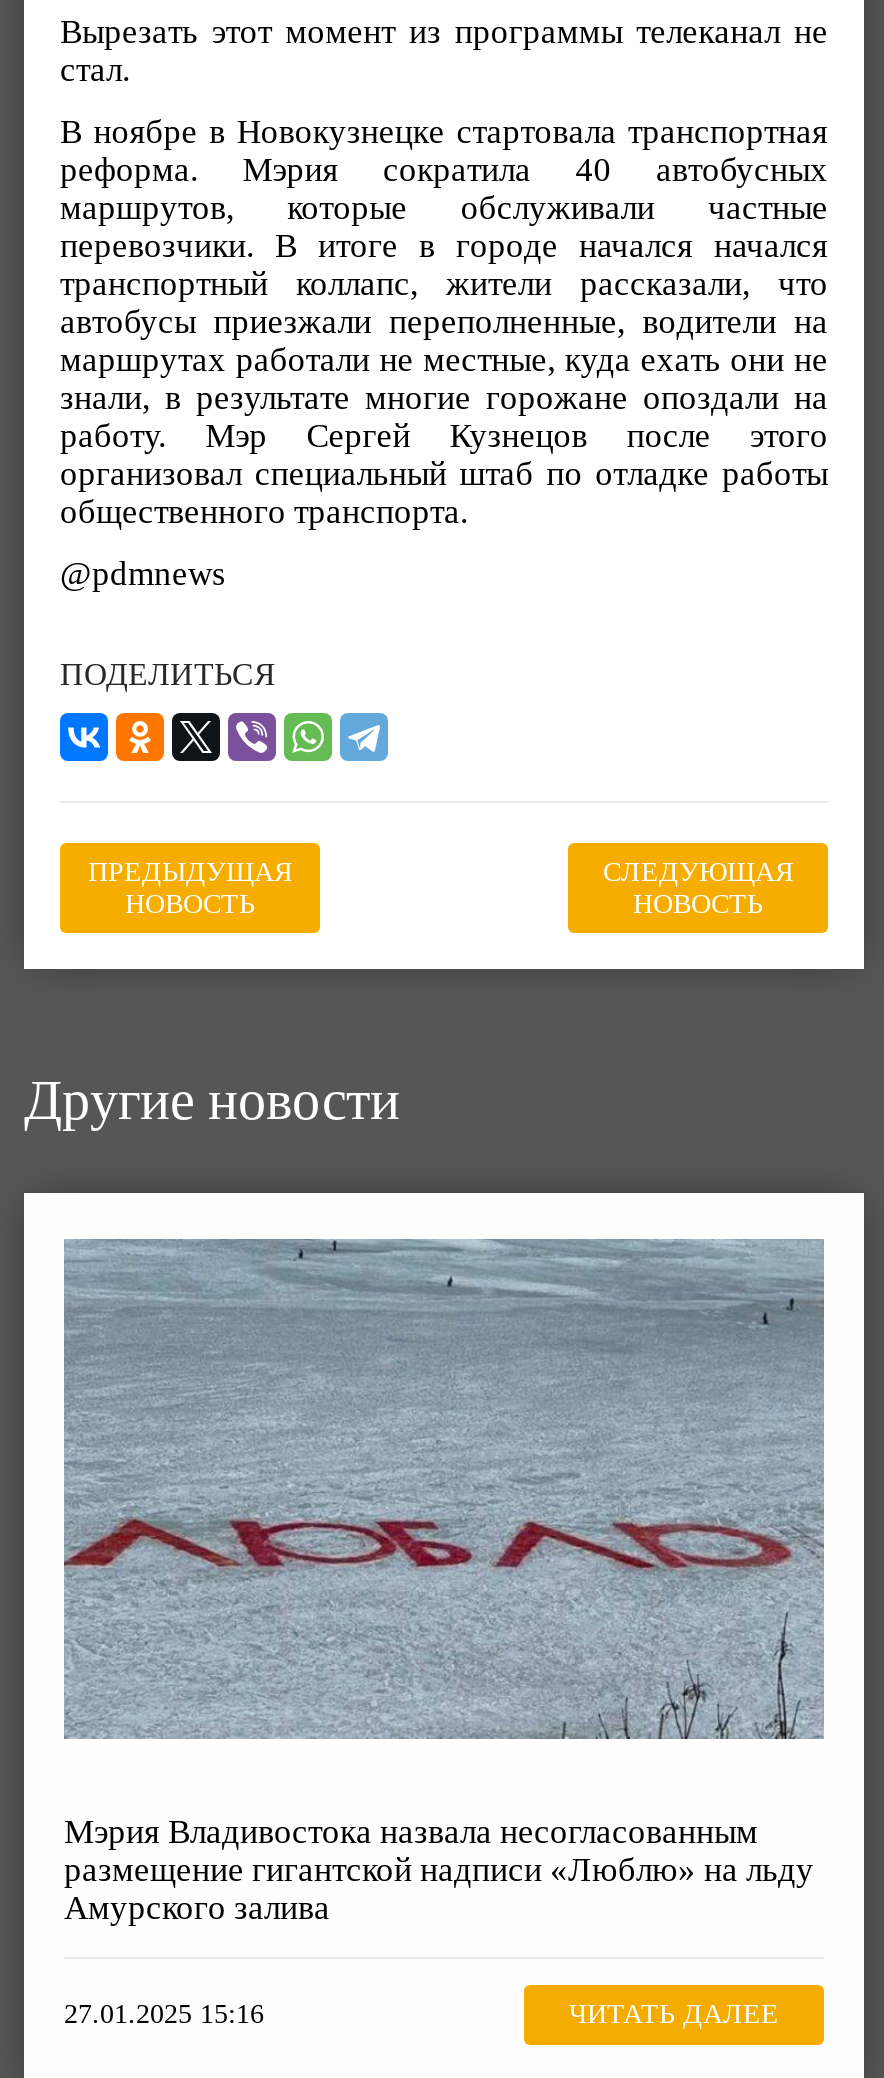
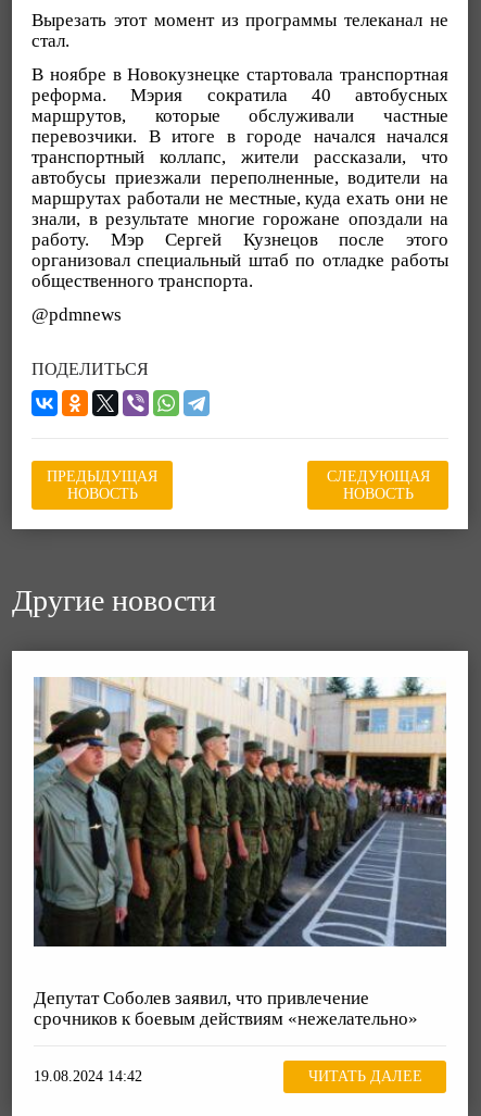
- [image]
- Мэрия Владивостока назвала несогласованным
- размещение гигантской надписи «Люблю» на льду
- Амурского залива
+ [image]
+ Депутат Соболев заявил, что привлечение
+ срочников к боевым действиям «нежелательно»

- 27.01.2025 15:16
+ 19.08.2024 14:42
